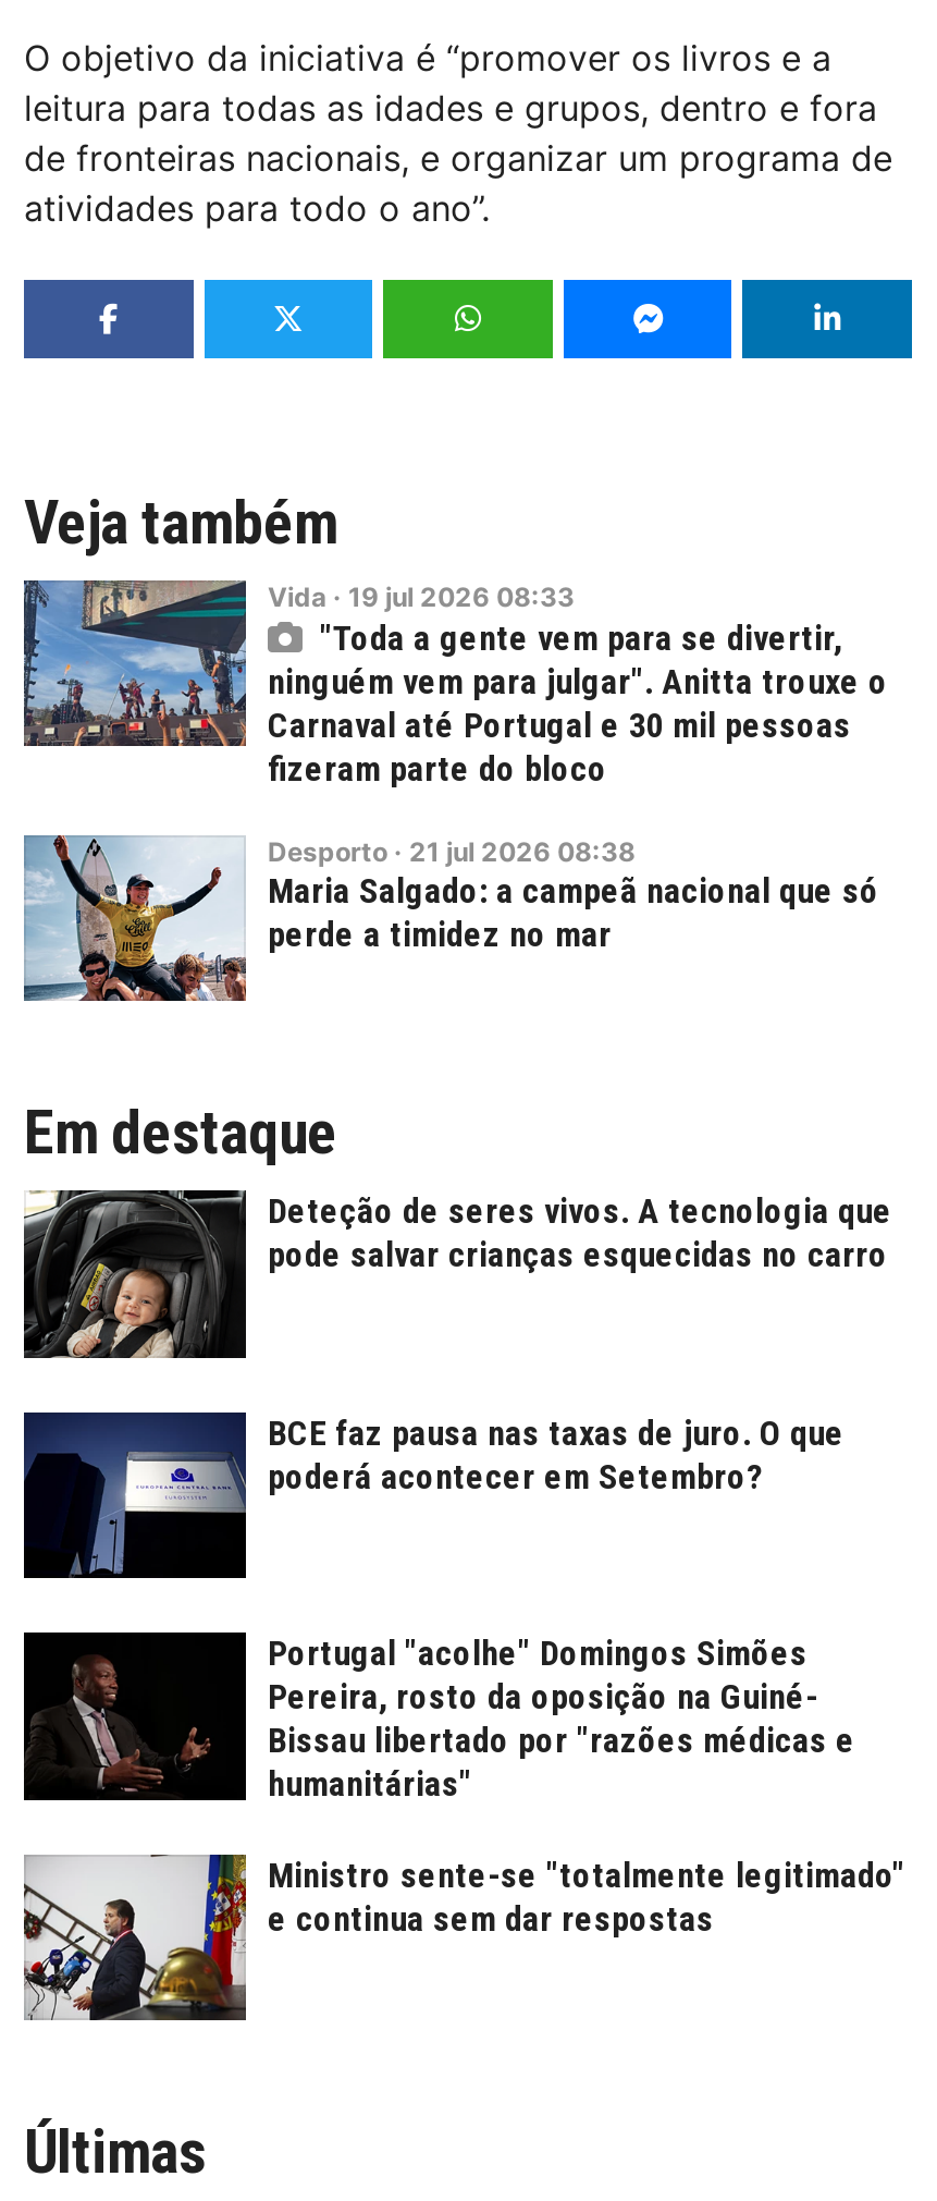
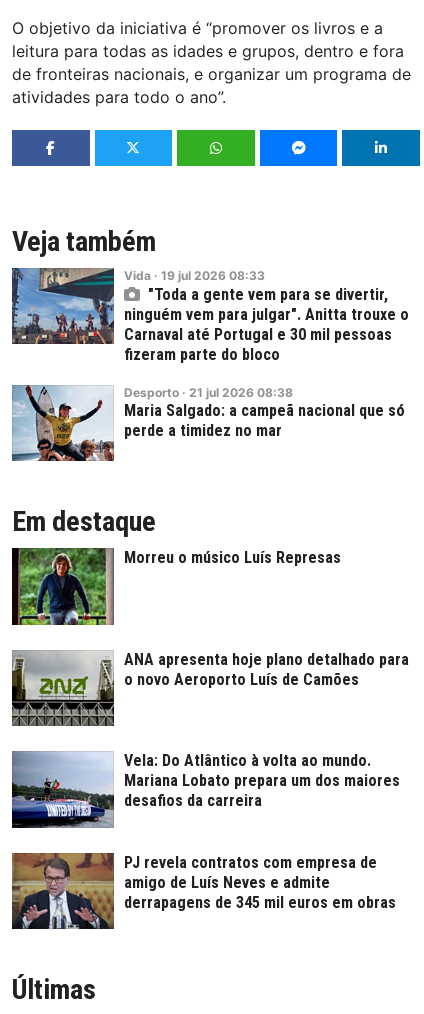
- [image]
- Deteção de seres vivos. A tecnologia que
- pode salvar crianças esquecidas no carro
+ [image]
+ Morreu o músico Luís Represas

- [image]
- BCE faz pausa nas taxas de juro. O que
- poderá acontecer em Setembro?
+ [image]
+ ANA apresenta hoje plano detalhado para
+ o novo Aeroporto Luís de Camões

- [image]
- Portugal "acolhe" Domingos Simões
- Pereira, rosto da oposição na Guiné-
- Bissau libertado por "razões médicas e
- humanitárias"
+ [image]
+ Vela: Do Atlântico à volta ao mundo.
+ Mariana Lobato prepara um dos maiores
+ desafios da carreira

- [image]
- Ministro sente-se "totalmente legitimado"
- e continua sem dar respostas
+ [image]
+ PJ revela contratos com empresa de
+ amigo de Luís Neves e admite
+ derrapagens de 345 mil euros em obras
